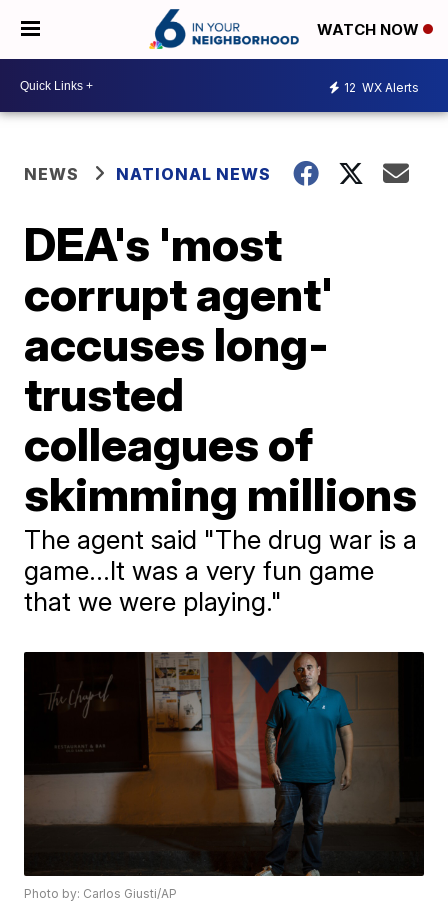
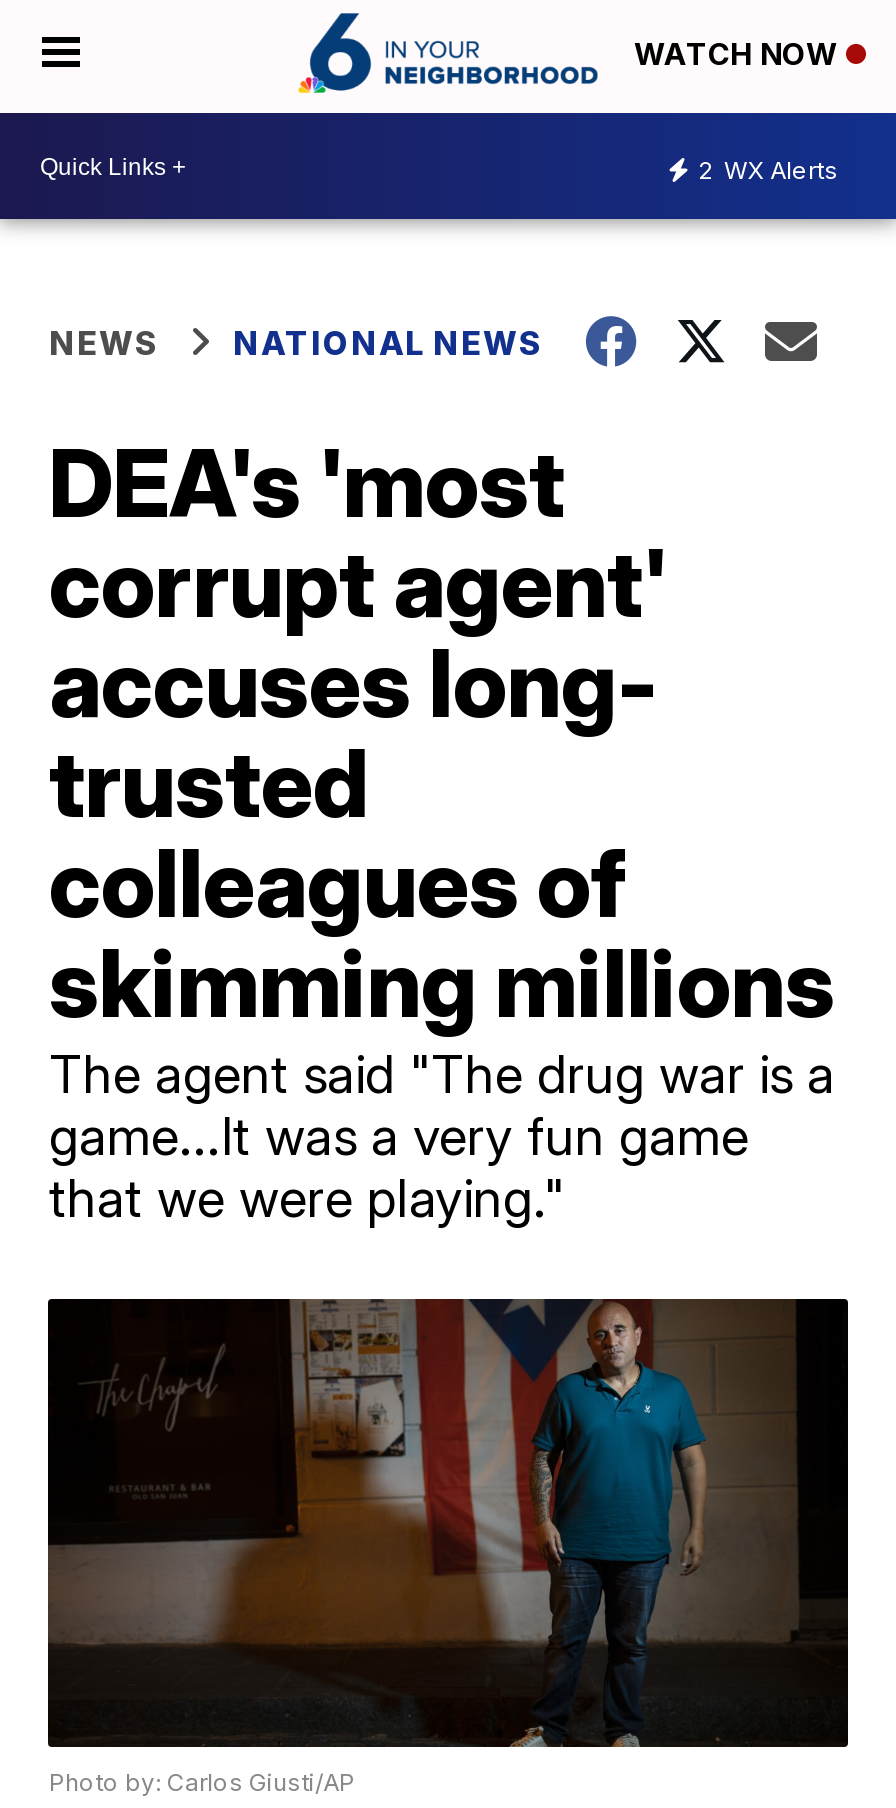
- 12 WX Alerts
+ 2 WX Alerts
